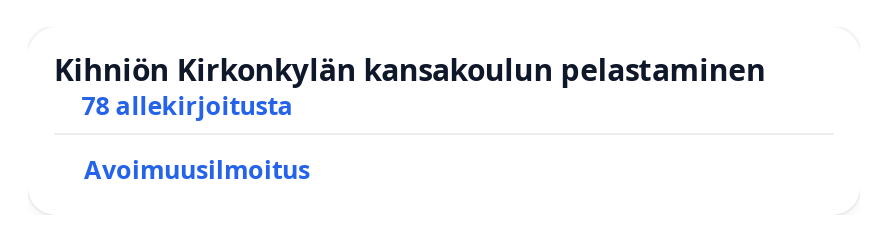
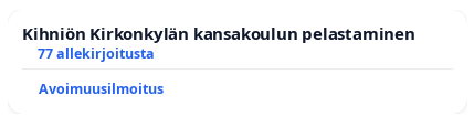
- 78 allekirjoitusta
+ 77 allekirjoitusta
